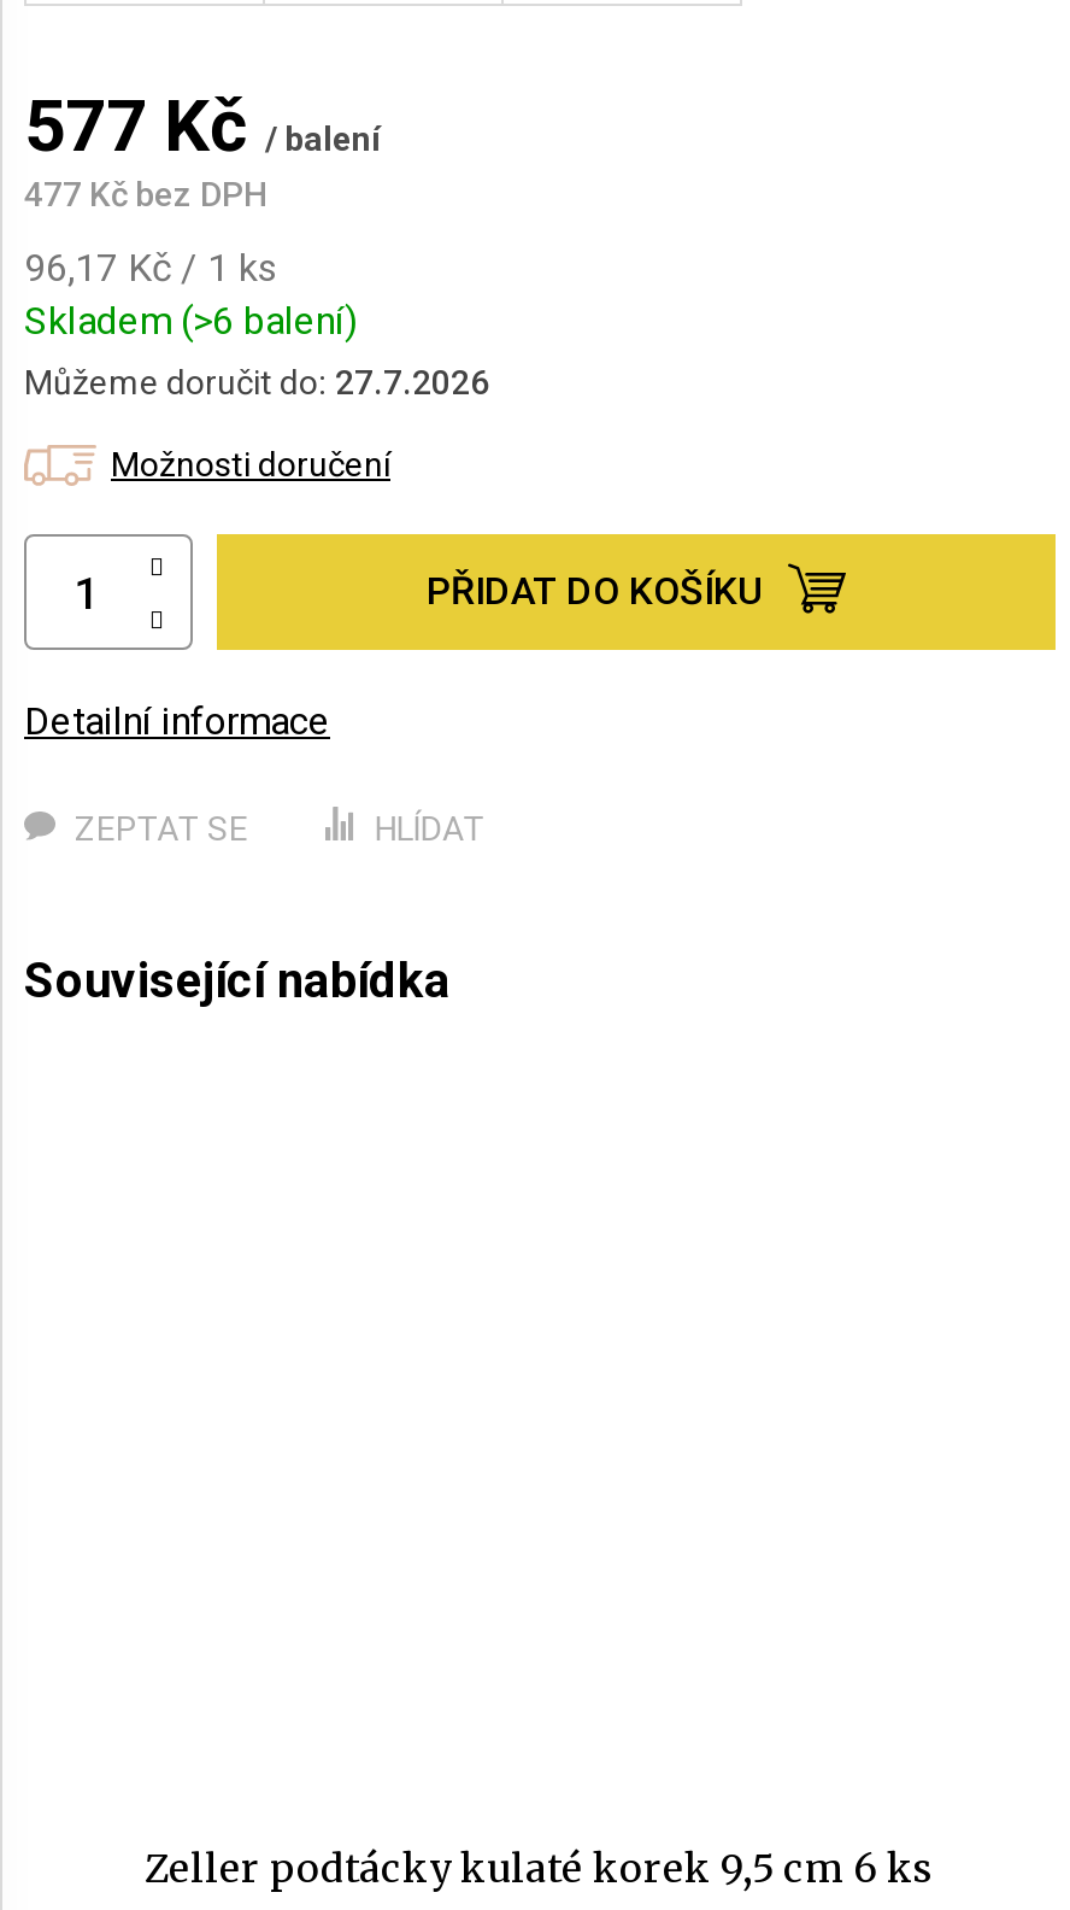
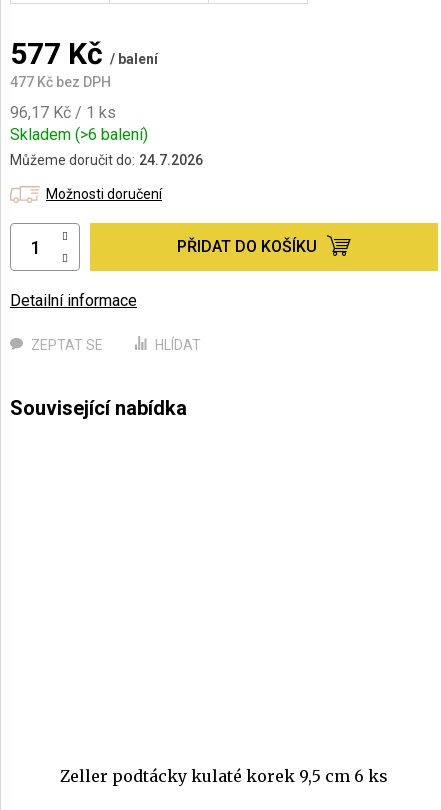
- Můžeme doručit do: 27.7.2026
+ Můžeme doručit do: 24.7.2026
